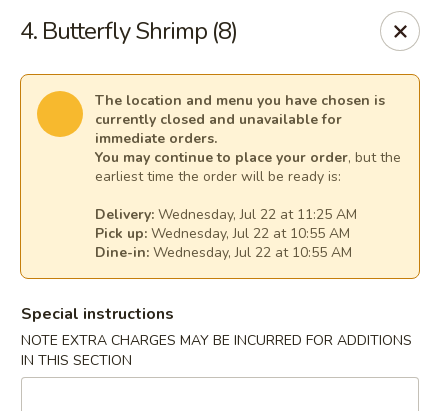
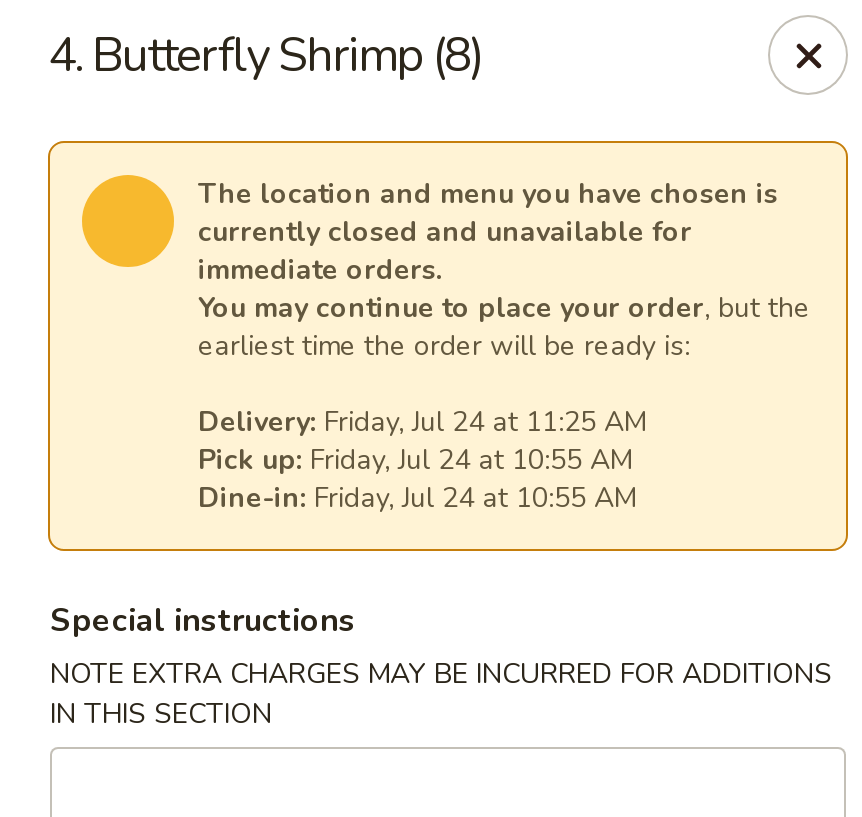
- Delivery: Wednesday, Jul 22 at 11:25 AM
+ Delivery: Friday, Jul 24 at 11:25 AM

- Pick up: Wednesday, Jul 22 at 10:55 AM
+ Pick up: Friday, Jul 24 at 10:55 AM

- Dine-in: Wednesday, Jul 22 at 10:55 AM
+ Dine-in: Friday, Jul 24 at 10:55 AM
